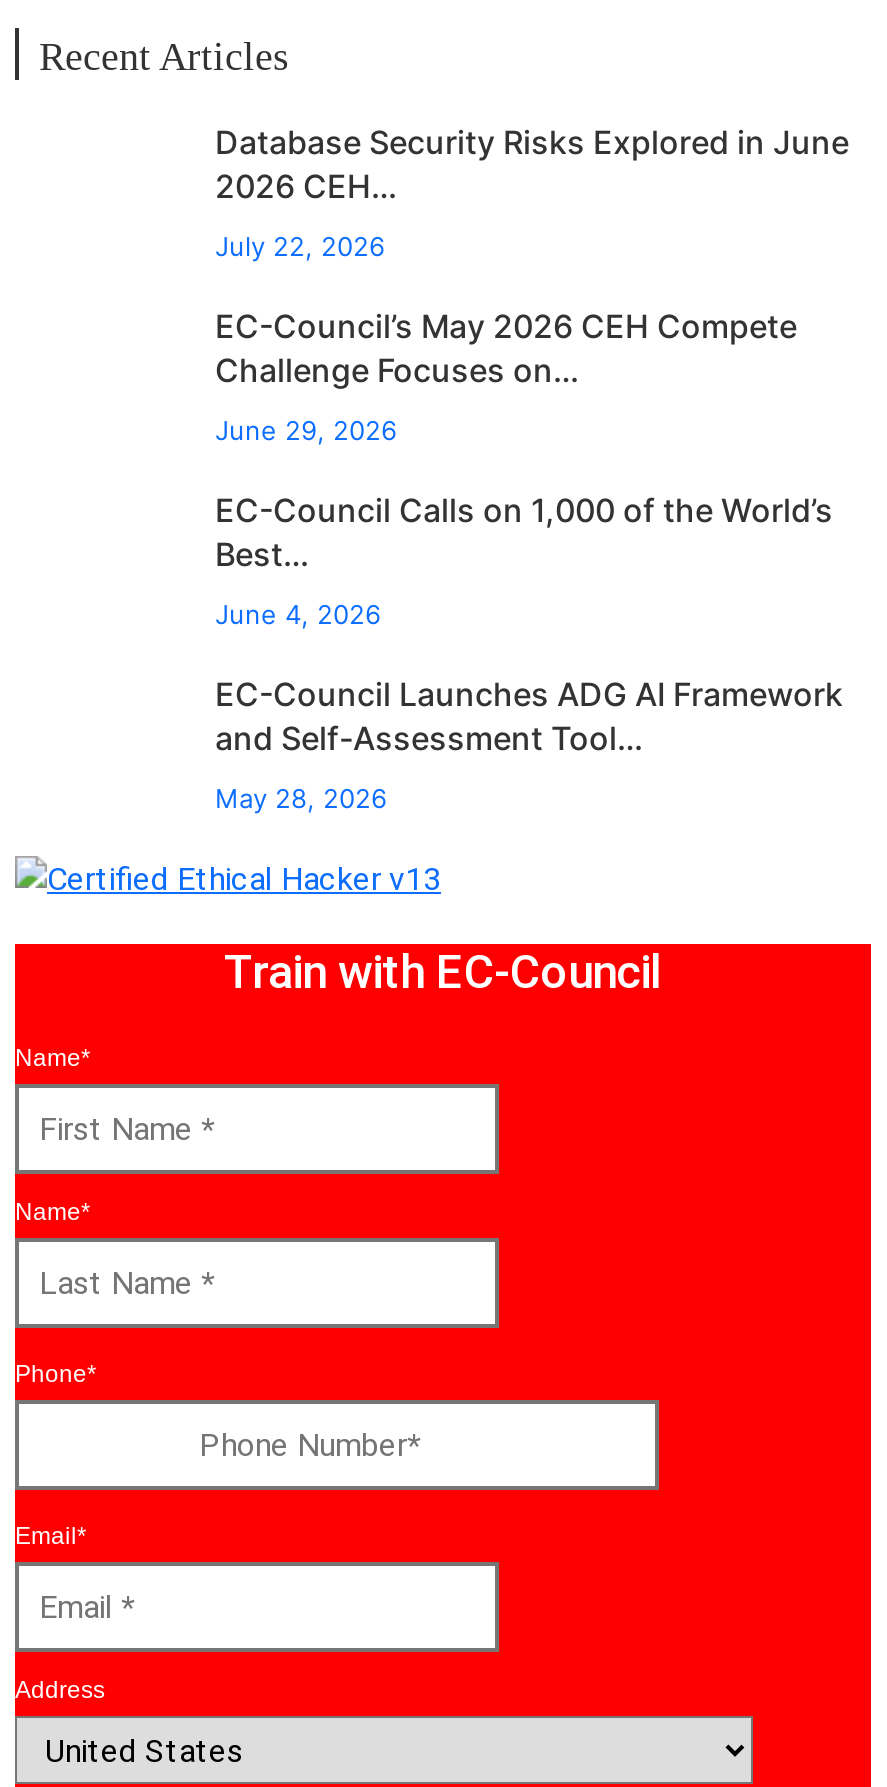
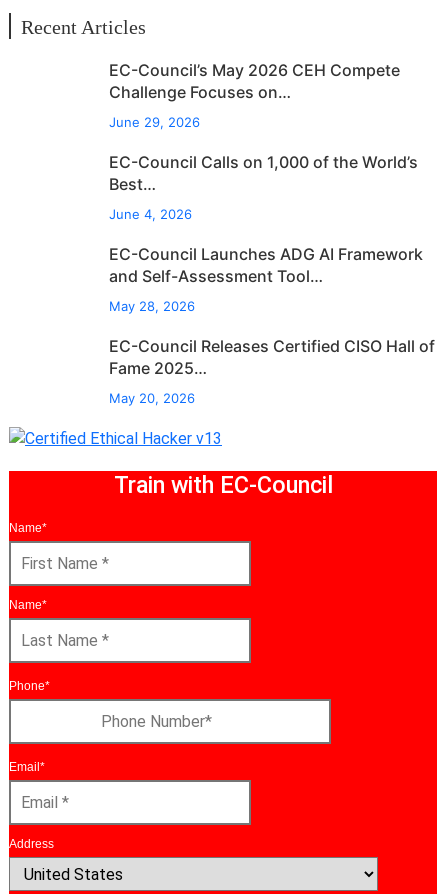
- Database Security Risks Explored in June
- 2026 CEH…
- July 22, 2026

moved up: EC-Council’s May 2026 CEH Compete | Challenge Focuses on… | June 29, 2026 | ... | and Self-Assessment Tool… | May 28, 2026

+ EC-Council Releases Certified CISO Hall of
+ Fame 2025…
+ May 20, 2026
